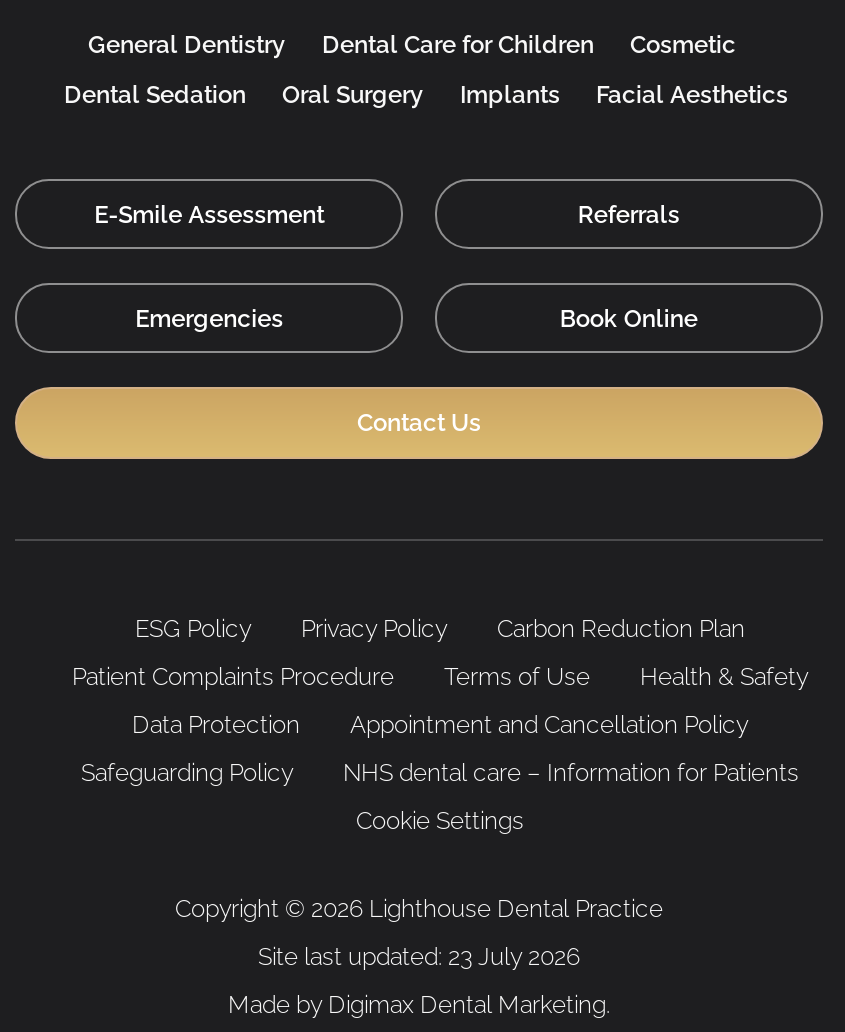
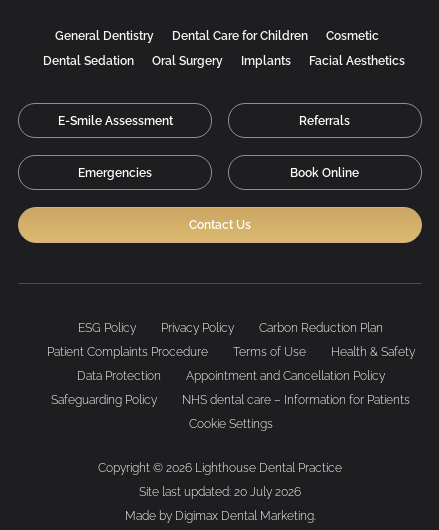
- Site last updated: 23 July 2026
+ Site last updated: 20 July 2026
